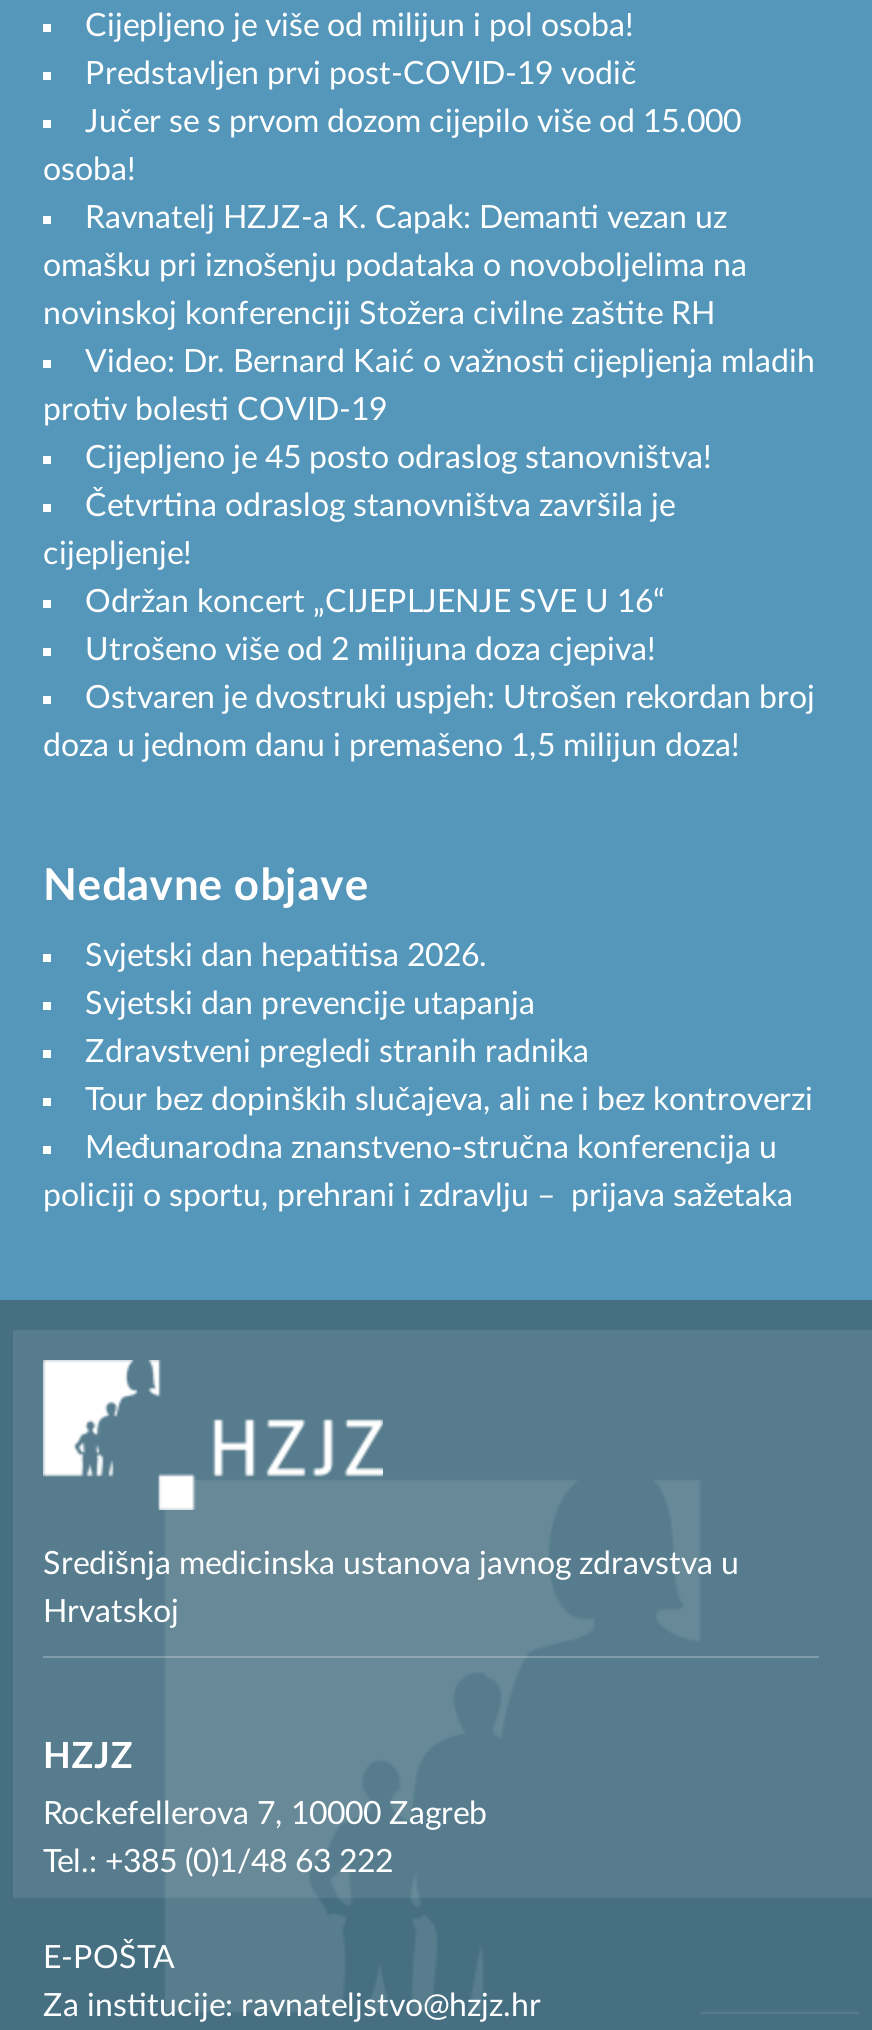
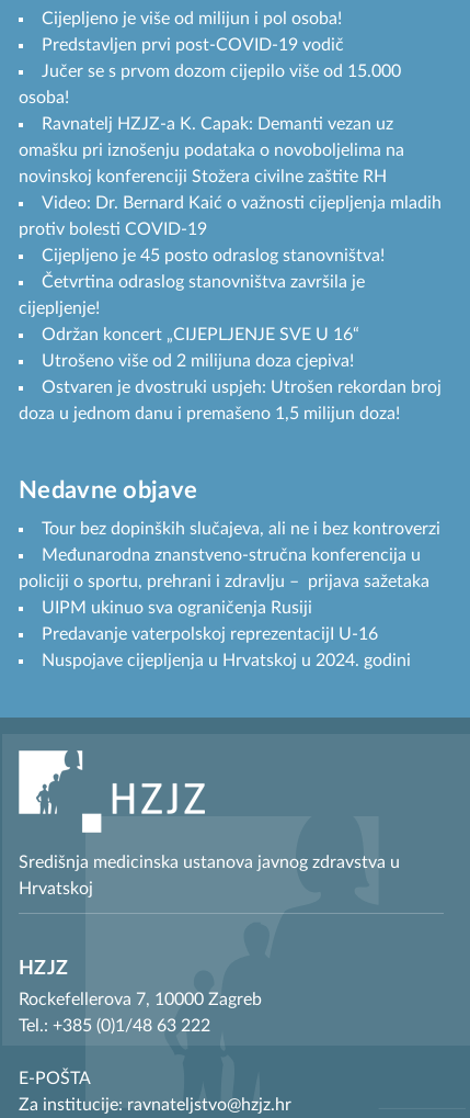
- Svjetski dan hepatitisa 2026.
- Svjetski dan prevencije utapanja
- Zdravstveni pregledi stranih radnika

moved up: Tour bez dopinških slučajeva, ali ne i bez kontroverzi | Međunarodna znanstveno-stručna konferencija u | policiji o sportu, prehrani i zdravlju – prijava sažetaka

+ UIPM ukinuo sva ograničenja Rusiji
+ Predavanje vaterpolskoj reprezentacijI U-16
+ Nuspojave cijepljenja u Hrvatskoj u 2024. godini
